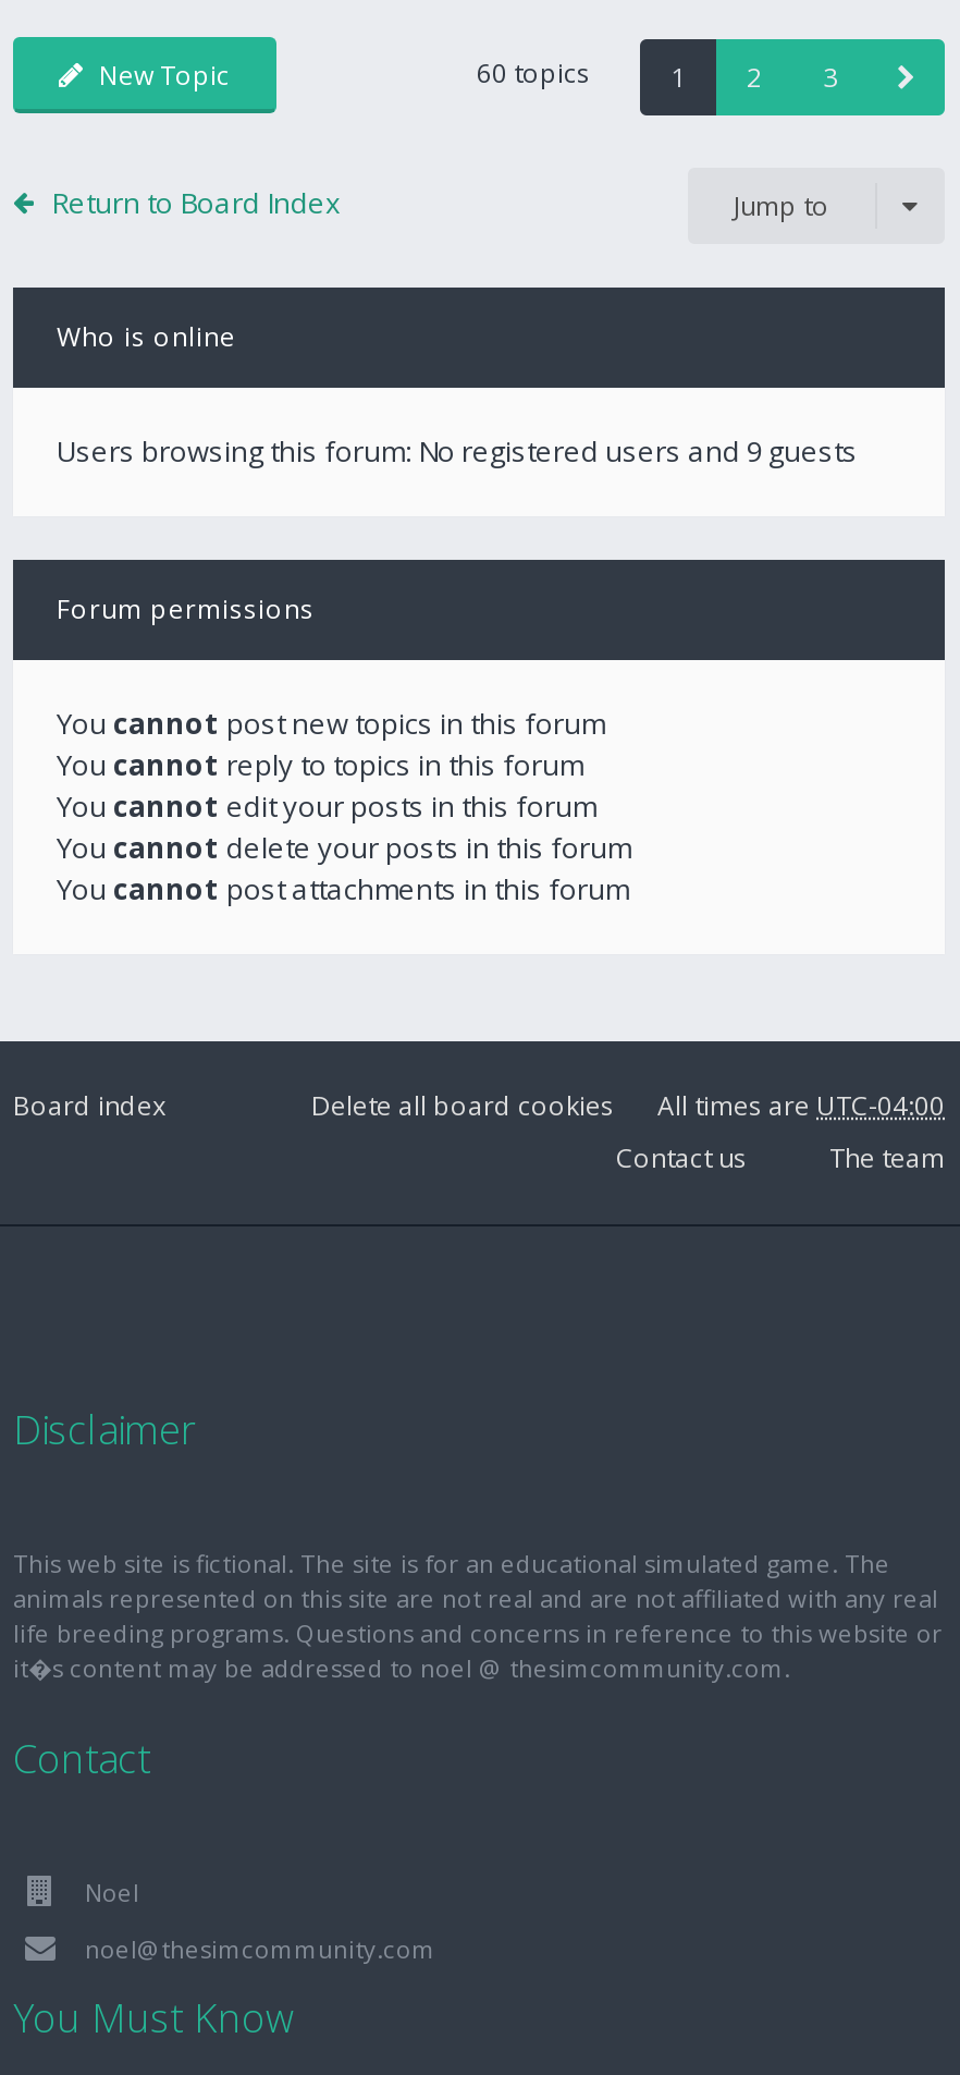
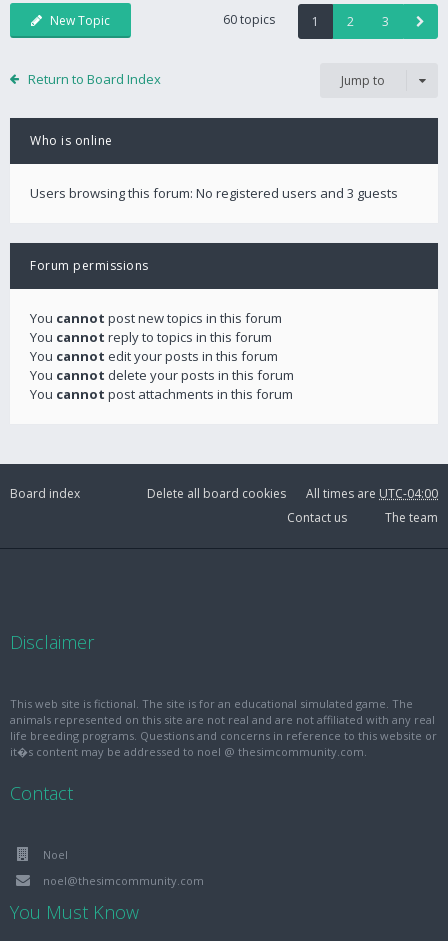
- Users browsing this forum: No registered users and 9 guests
+ Users browsing this forum: No registered users and 3 guests
